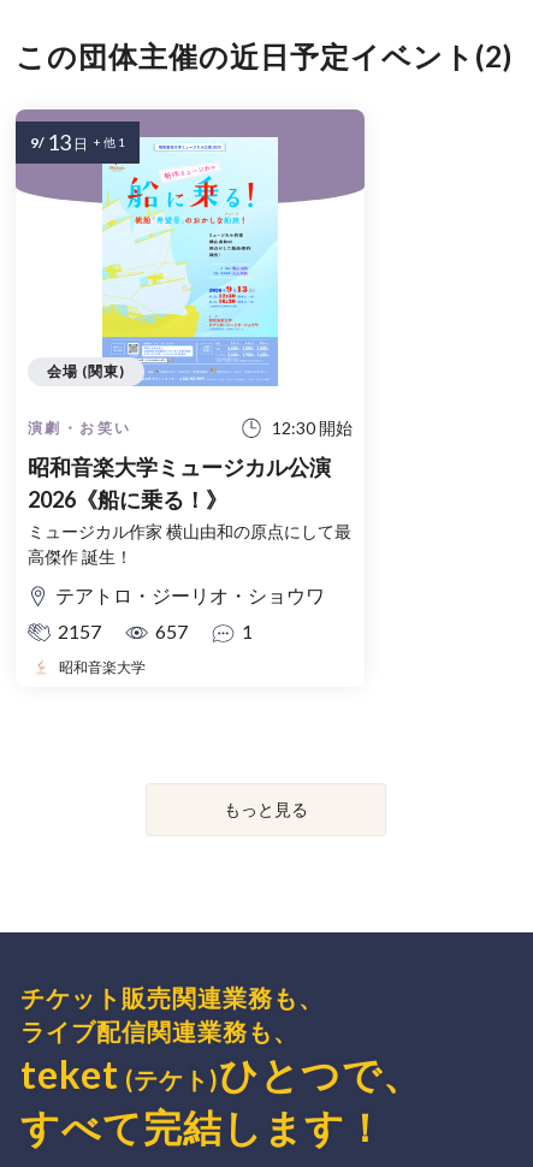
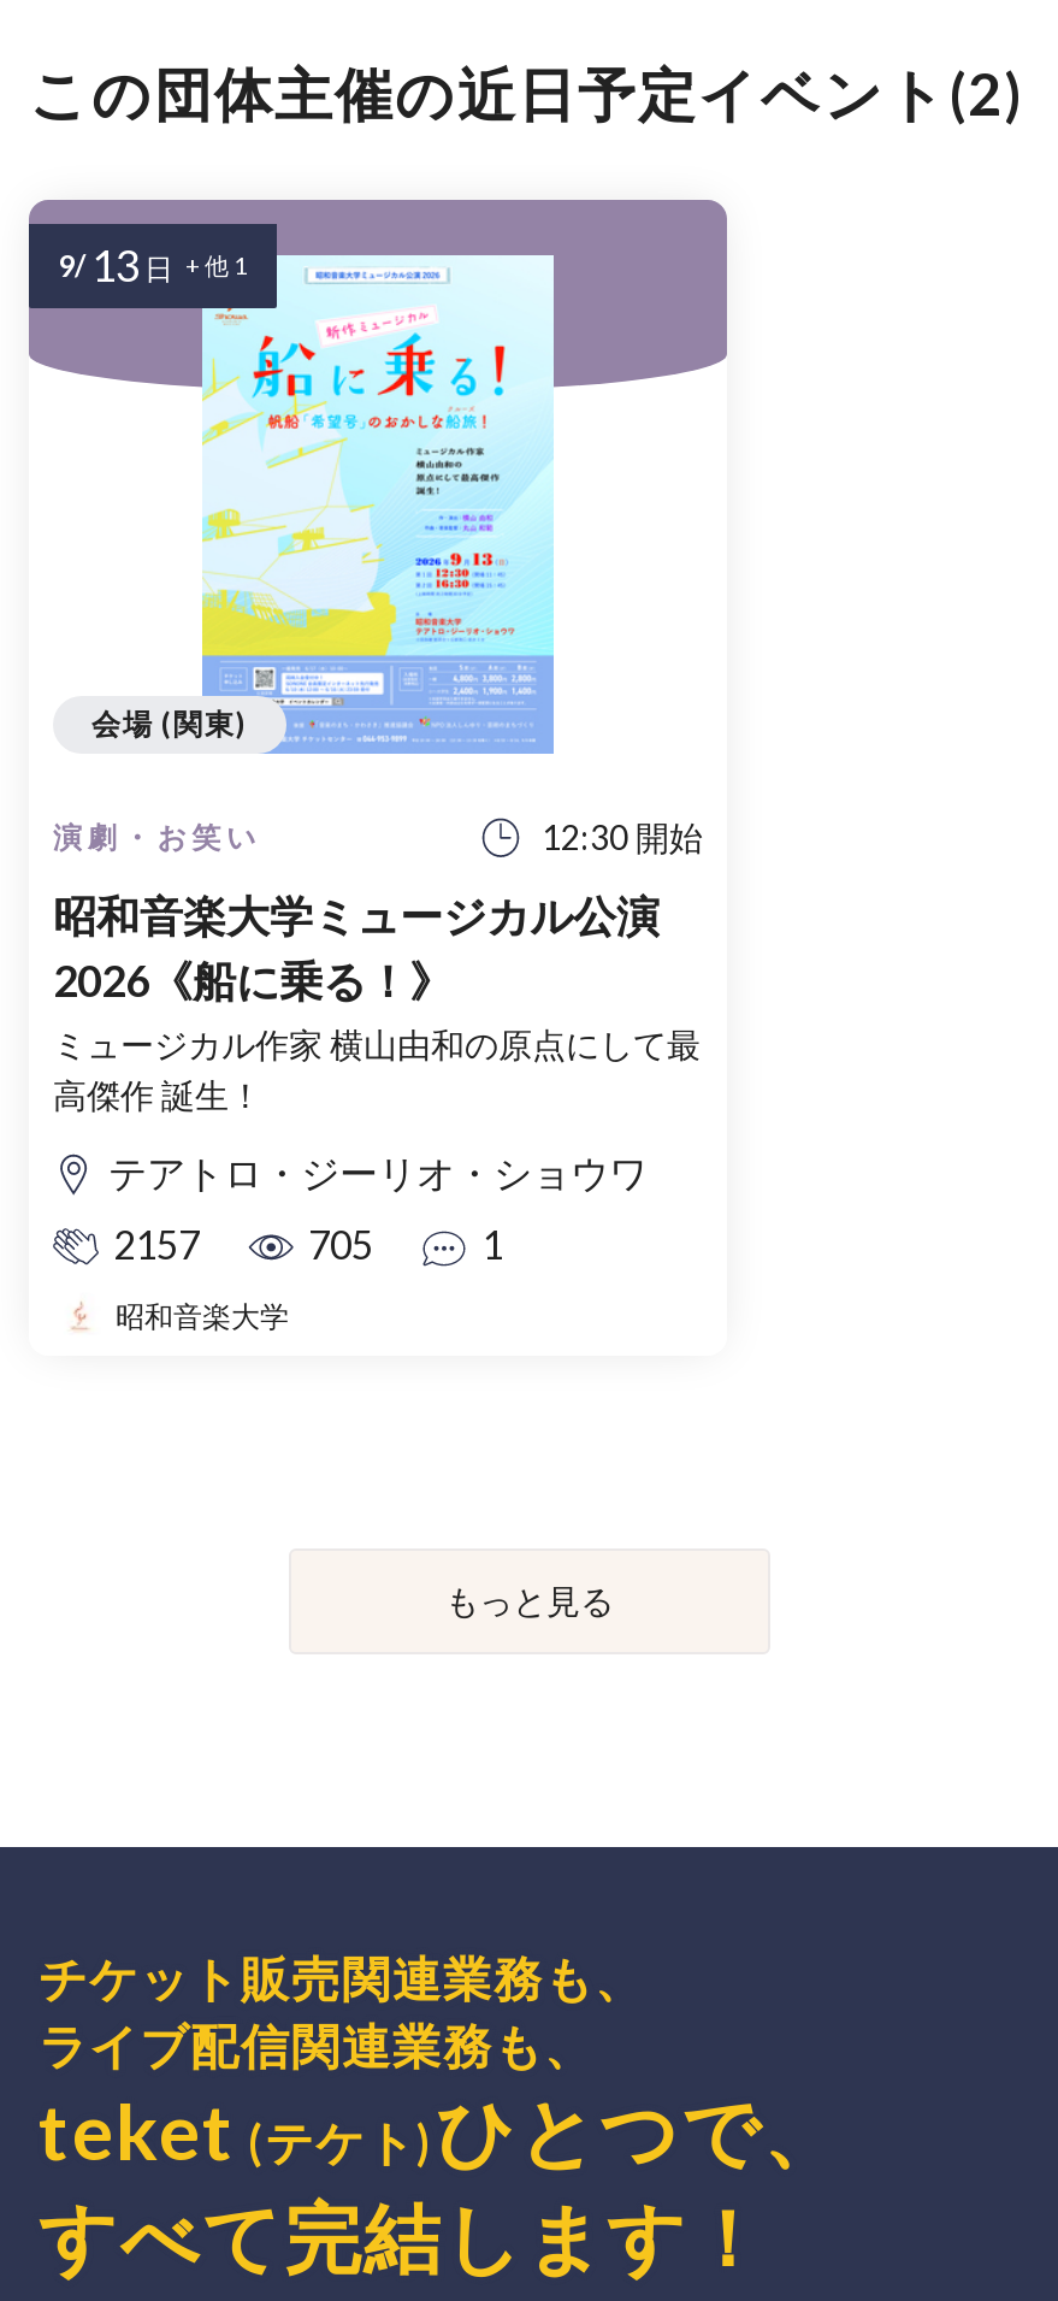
- 657
+ 705
